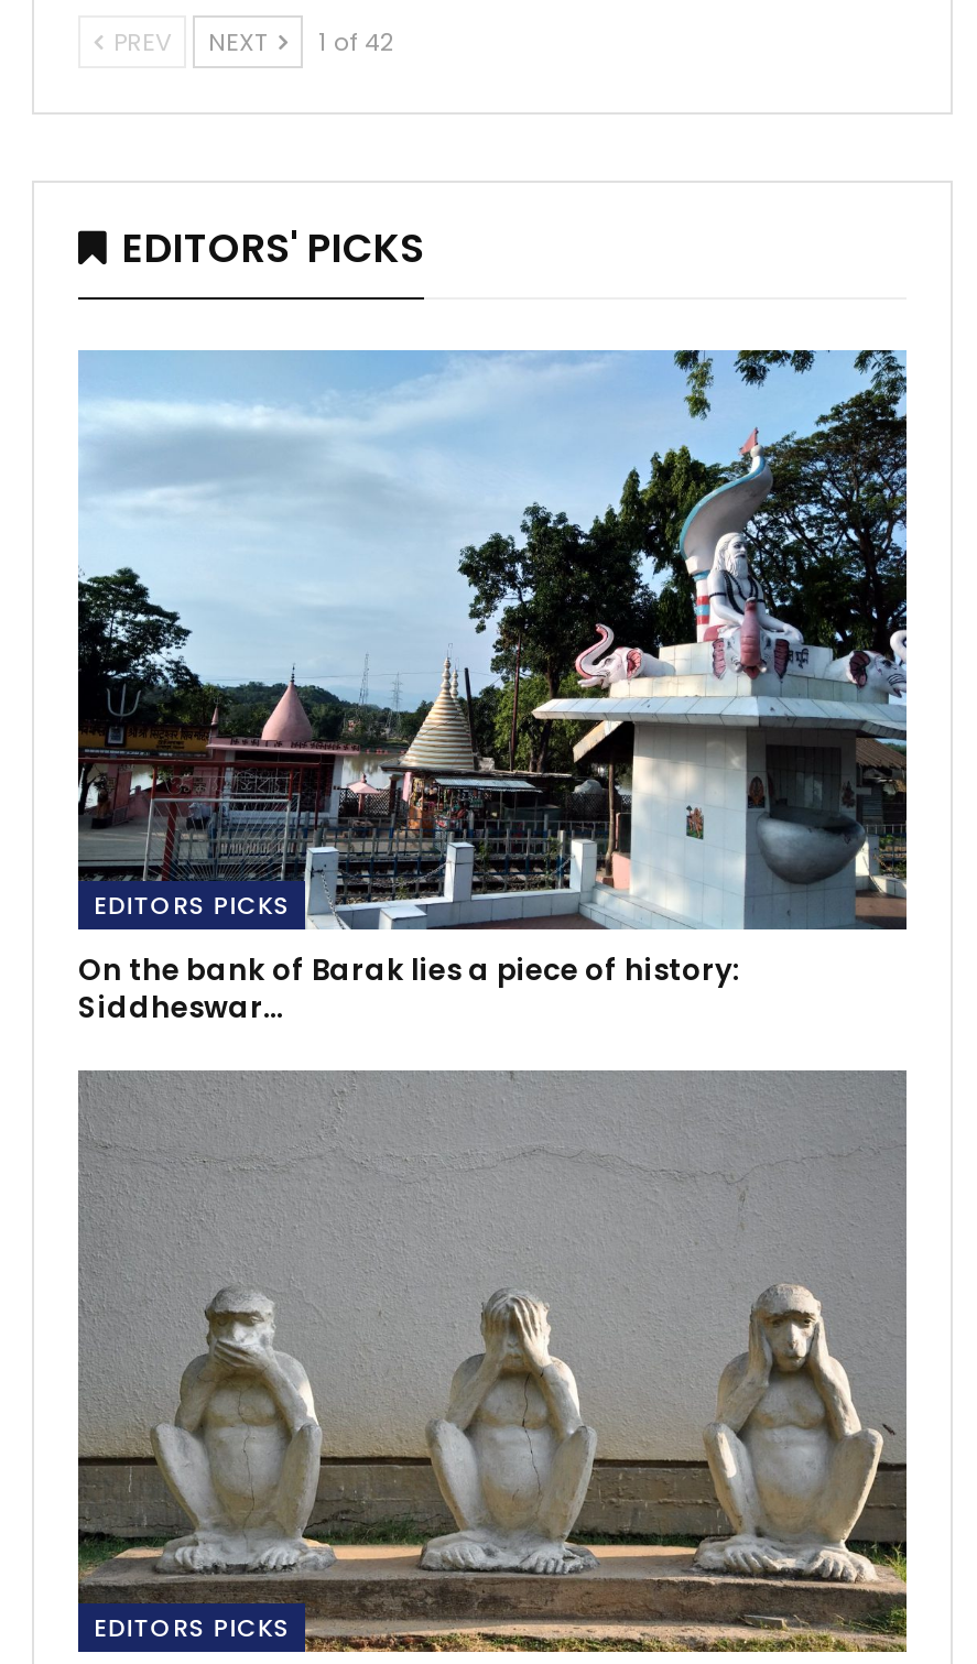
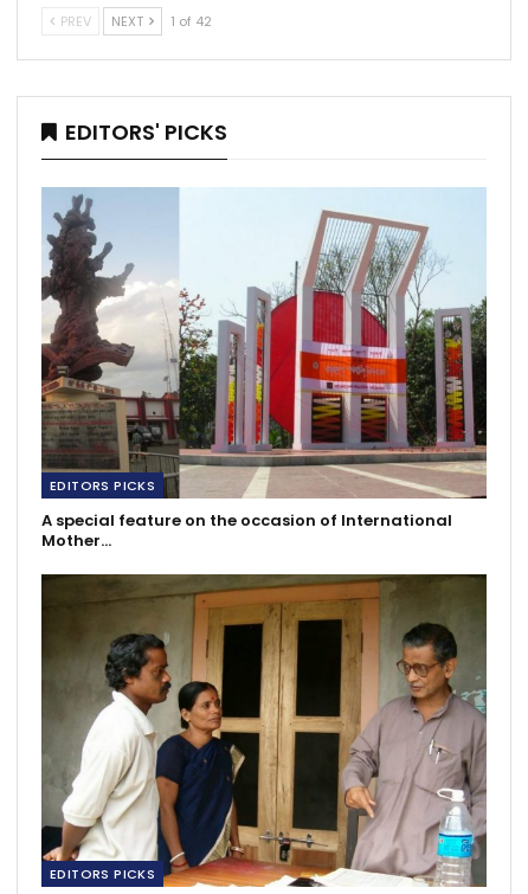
- [image]
- On the bank of Barak lies a piece of history:
- Siddheswar…
+ [image]
+ A special feature on the occasion of International
+ Mother…

- [image]
+ [image]
